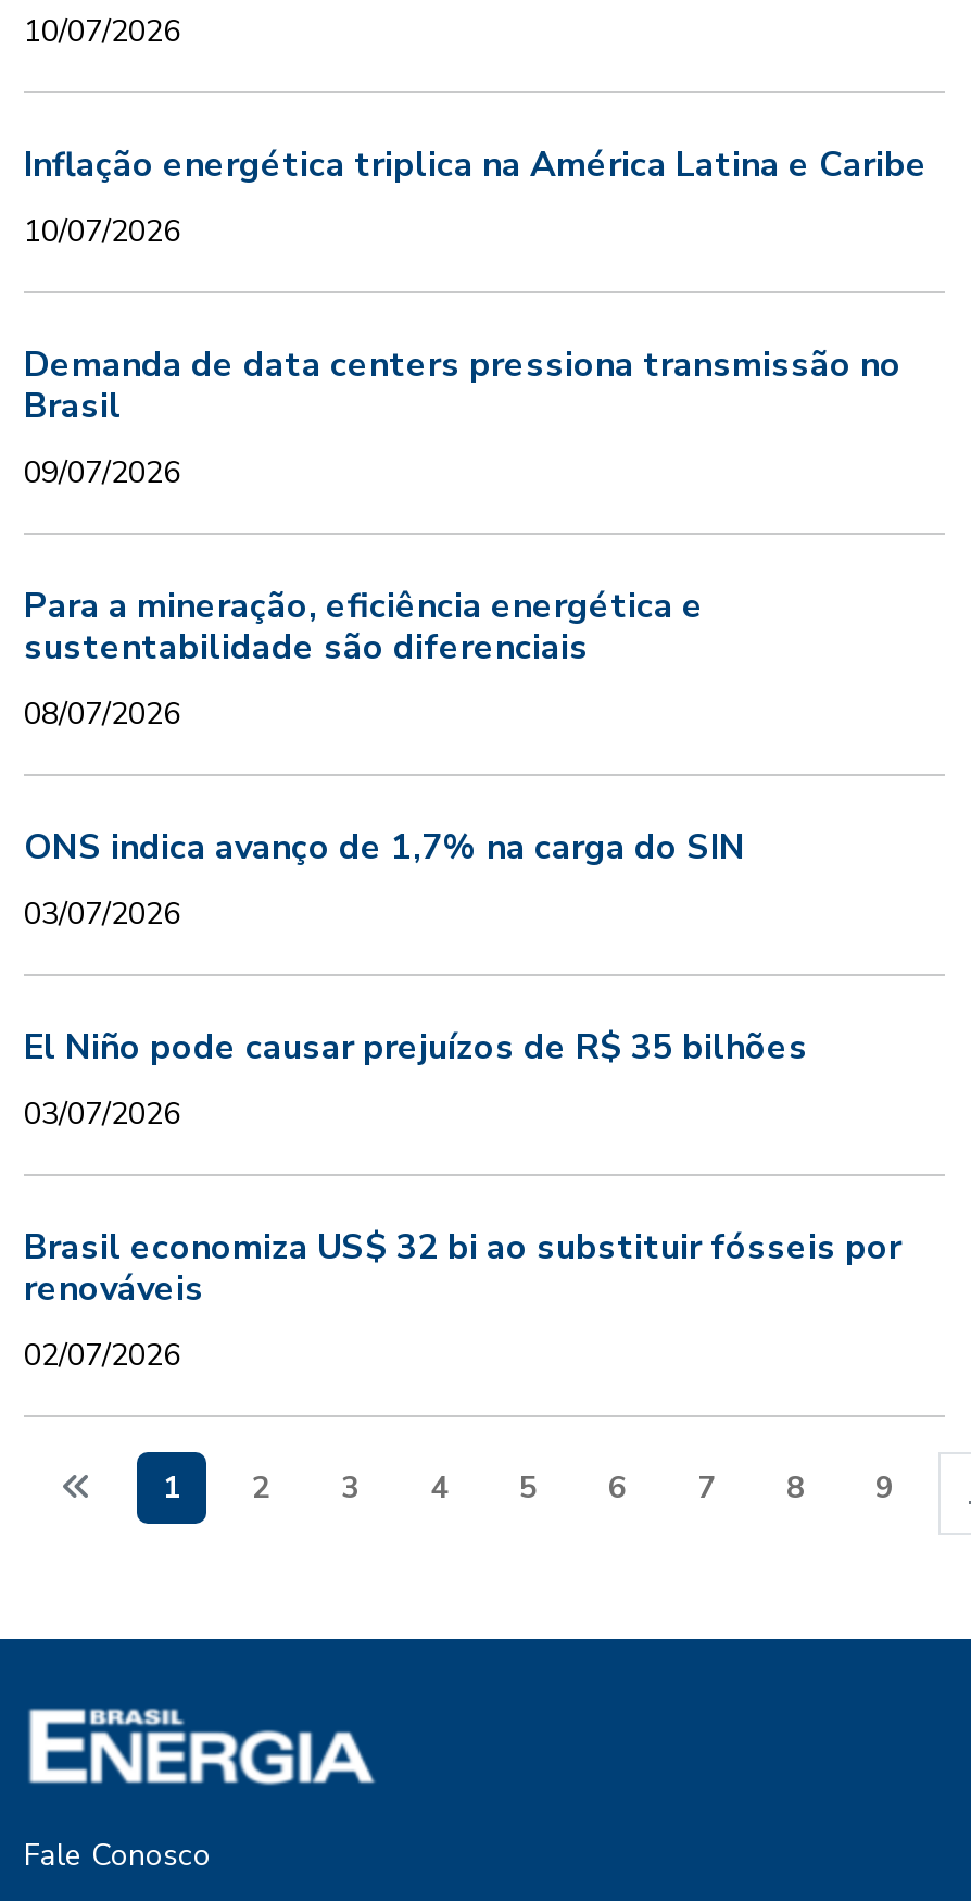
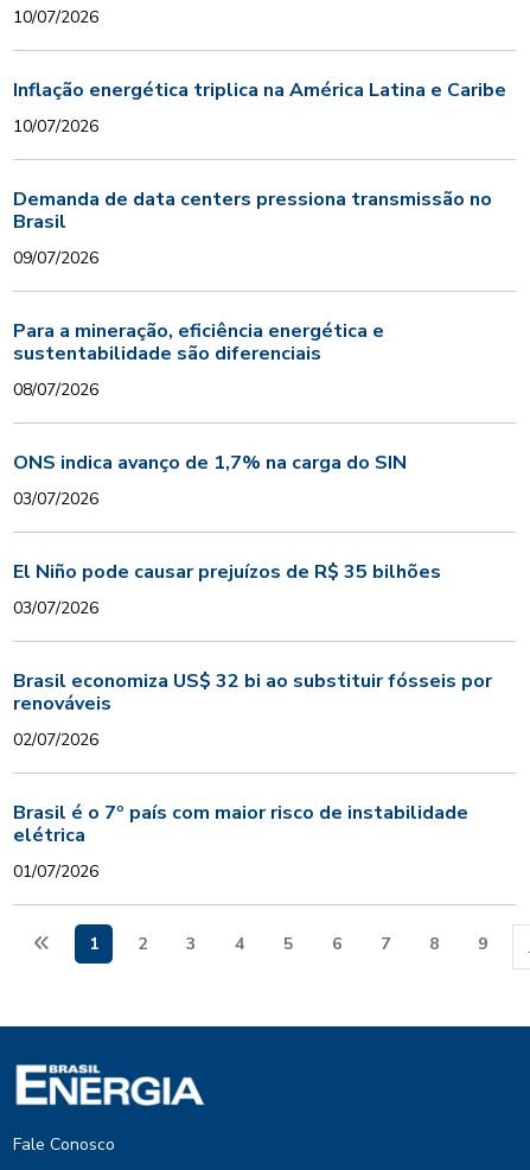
+ Brasil é o 7º país com maior risco de instabilidade
+ elétrica
+ 01/07/2026
